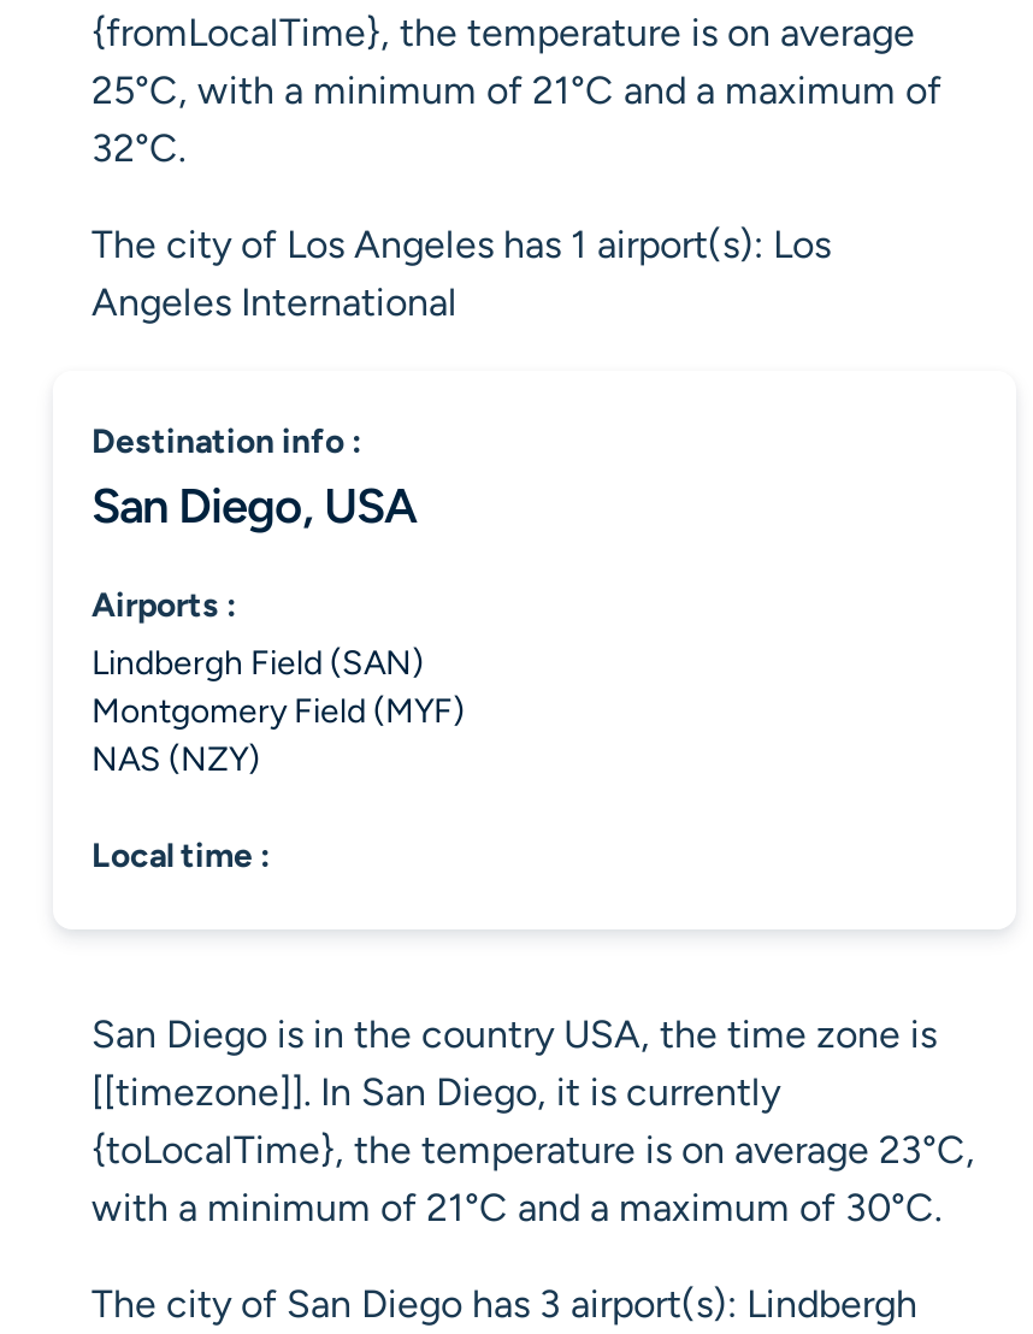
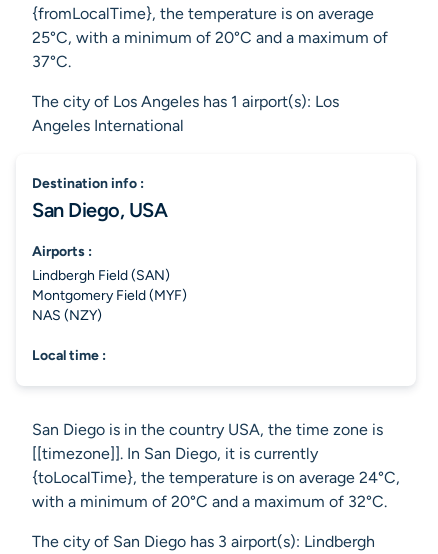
- 25°C, with a minimum of 21°C and a maximum of
- 32°C.
+ 25°C, with a minimum of 20°C and a maximum of
+ 37°C.

- {toLocalTime}, the temperature is on average 23°C,
+ {toLocalTime}, the temperature is on average 24°C,

- with a minimum of 21°C and a maximum of 30°C.
+ with a minimum of 20°C and a maximum of 32°C.
